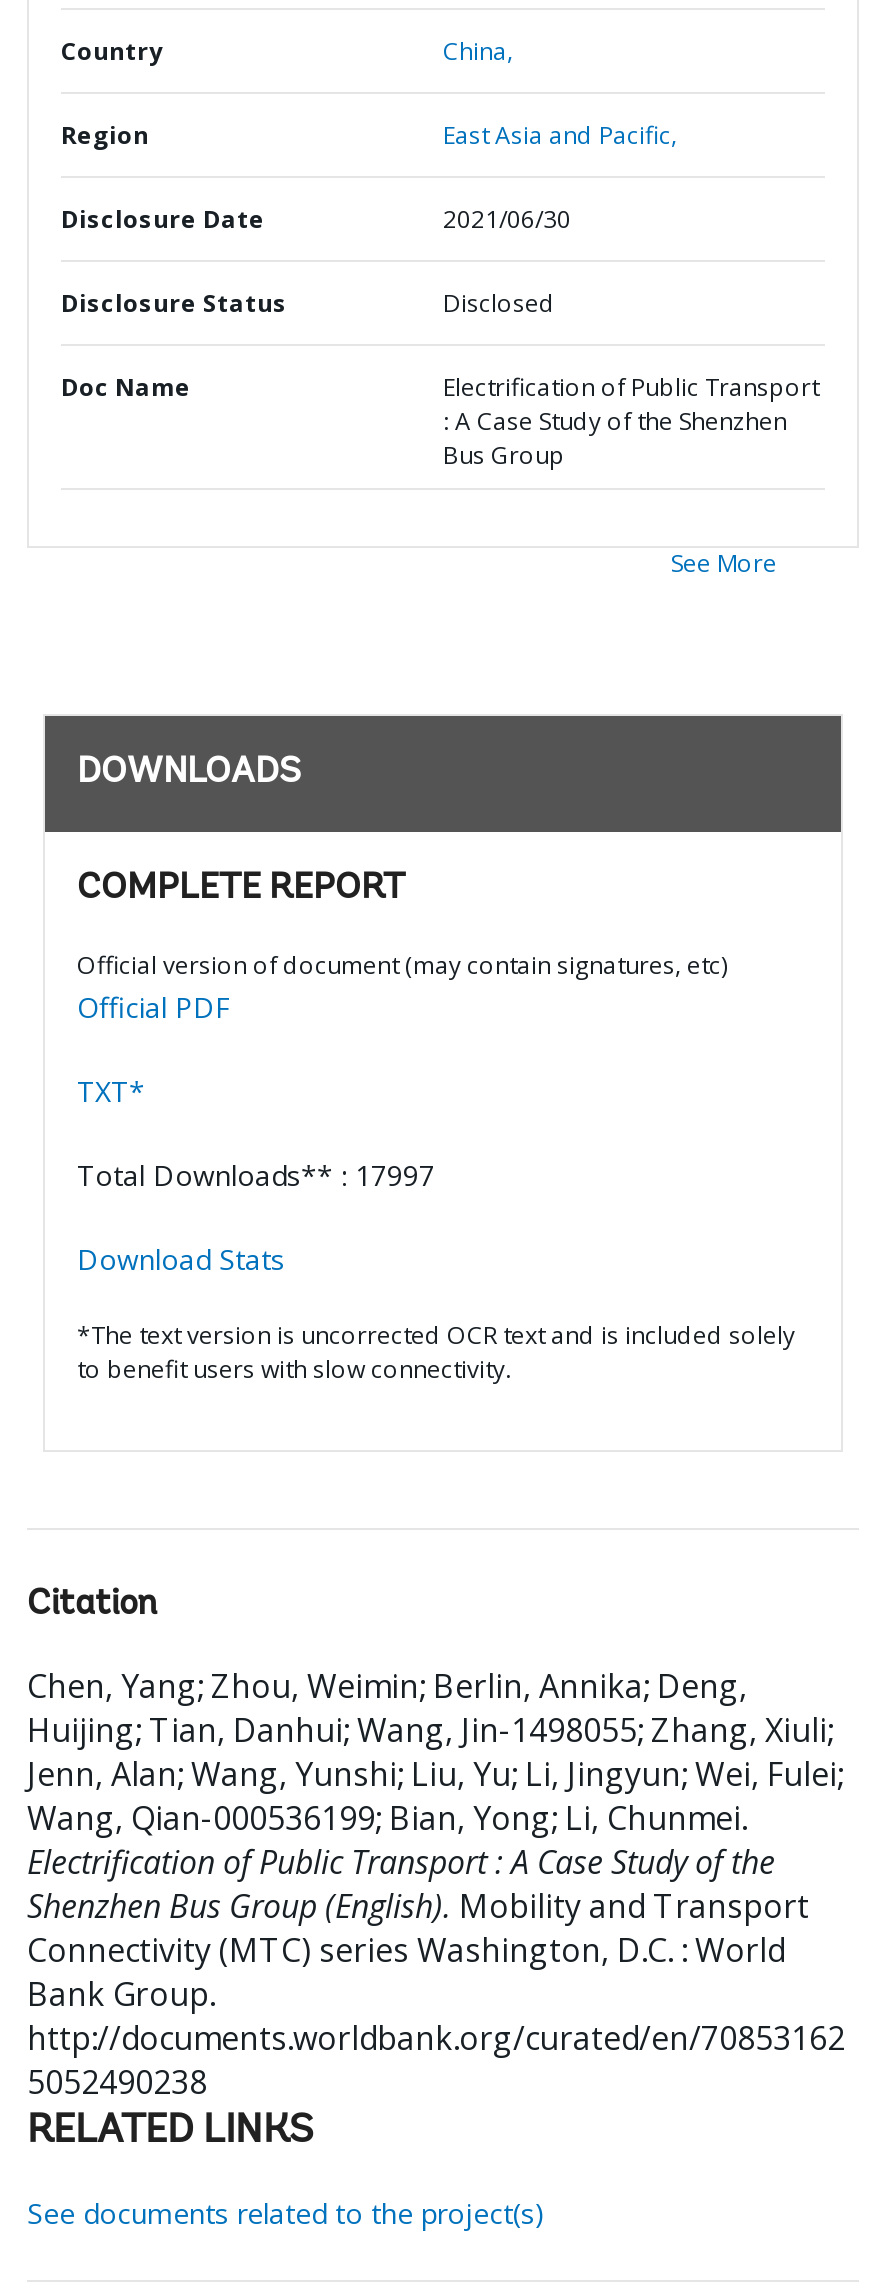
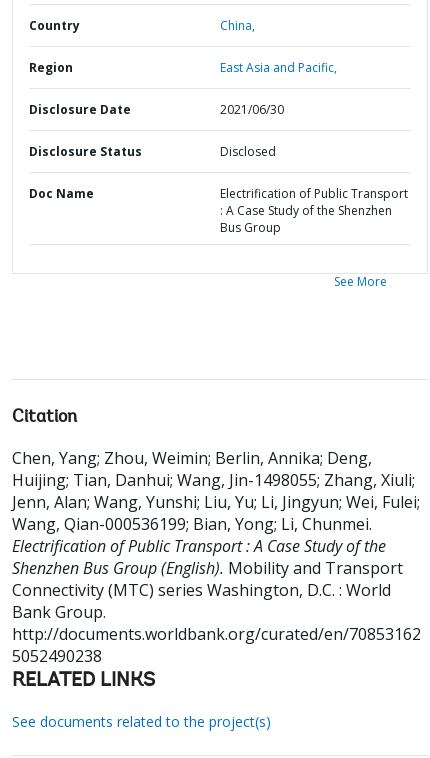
- DOWNLOADS
- COMPLETE REPORT
- Official version of document (may contain signatures, etc)
- Official PDF
- TXT*
- Total Downloads** : 17997
- Download Stats
- *The text version is uncorrected OCR text and is included solely
- to benefit users with slow connectivity.
